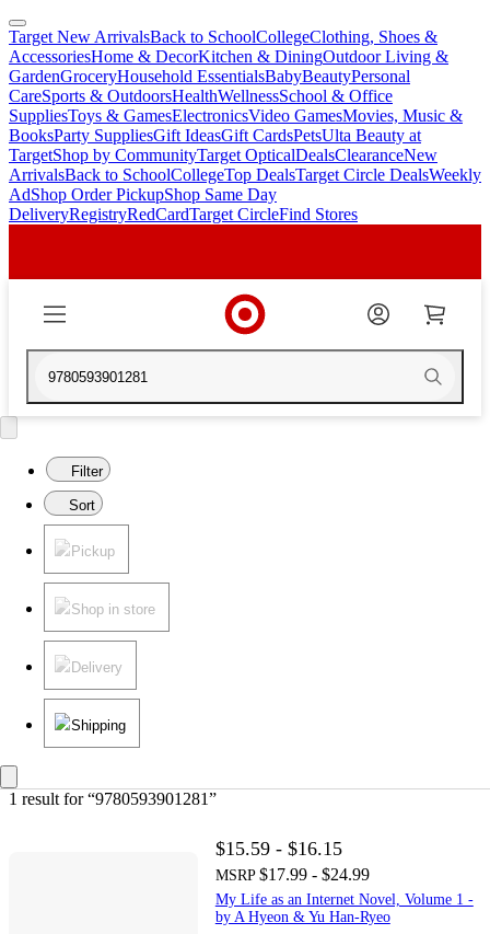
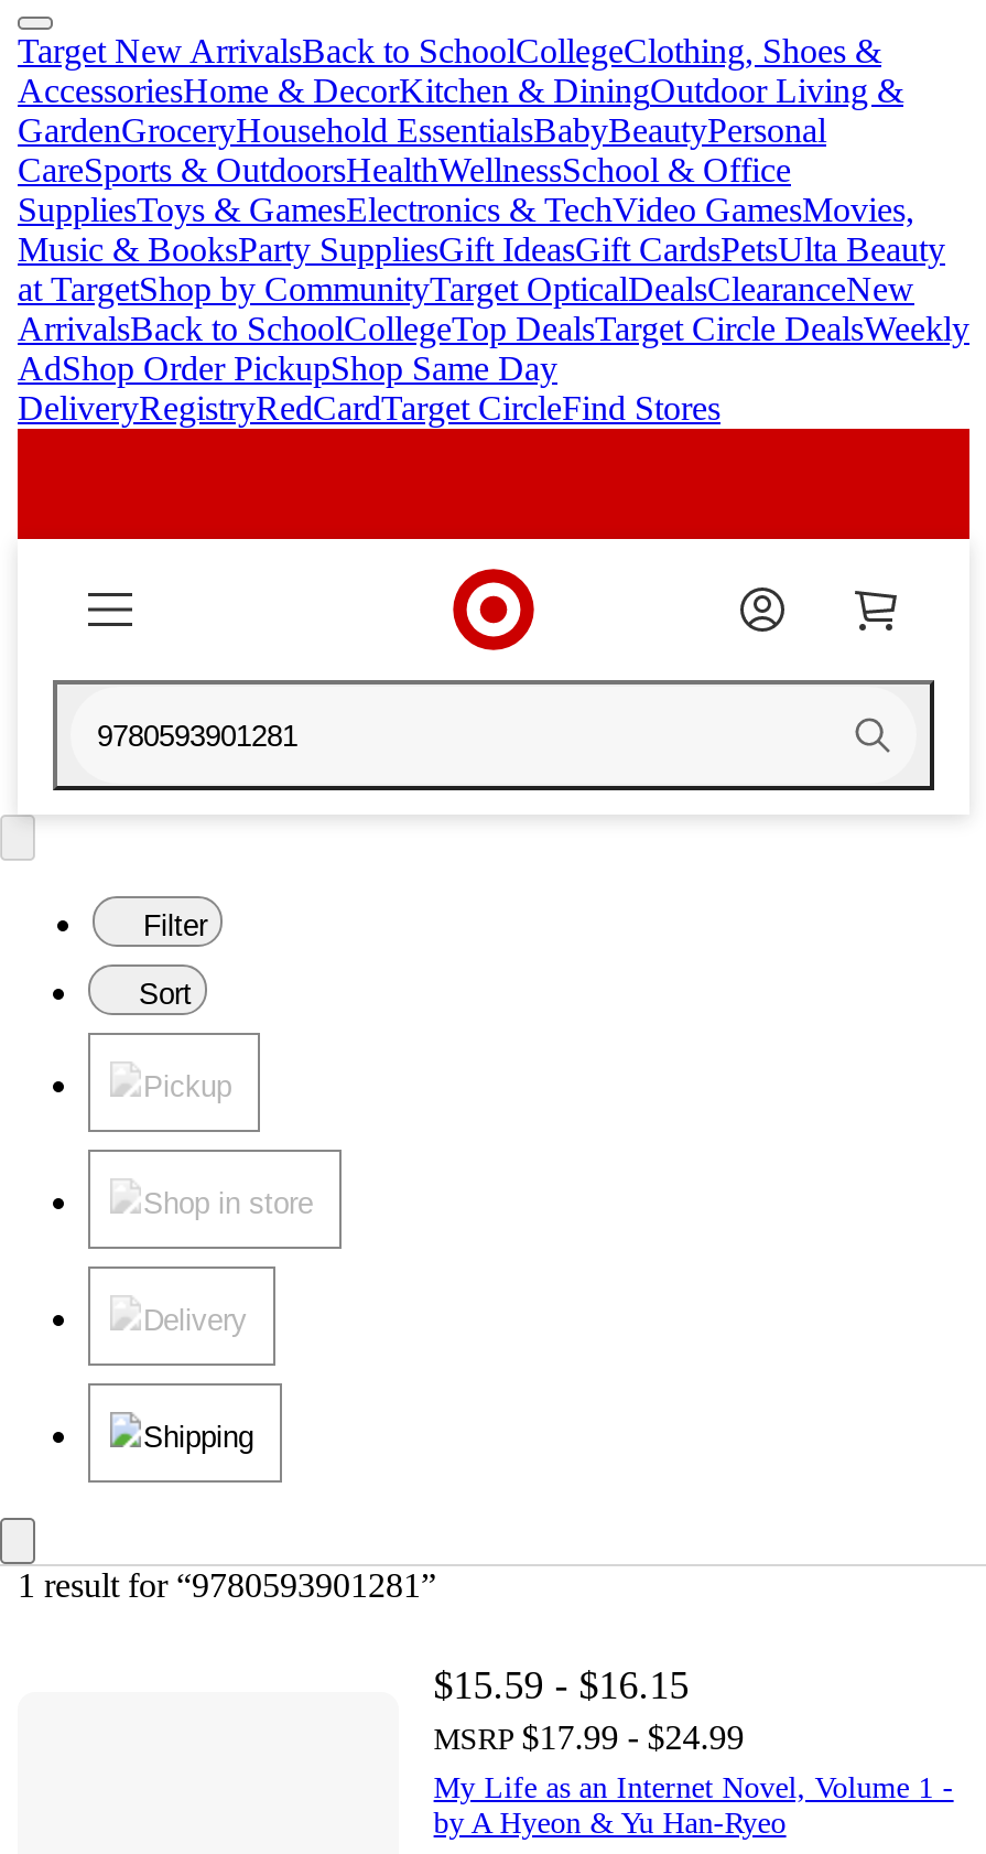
- SuppliesToys & GamesElectronicsVideo GamesMovies, Music &
- BooksParty SuppliesGift IdeasGift CardsPetsUlta Beauty at
- TargetShop by CommunityTarget OpticalDealsClearanceNew
+ SuppliesToys & GamesElectronics & TechVideo GamesMovies,
+ Music & BooksParty SuppliesGift IdeasGift CardsPetsUlta Beauty
+ at TargetShop by CommunityTarget OpticalDealsClearanceNew
